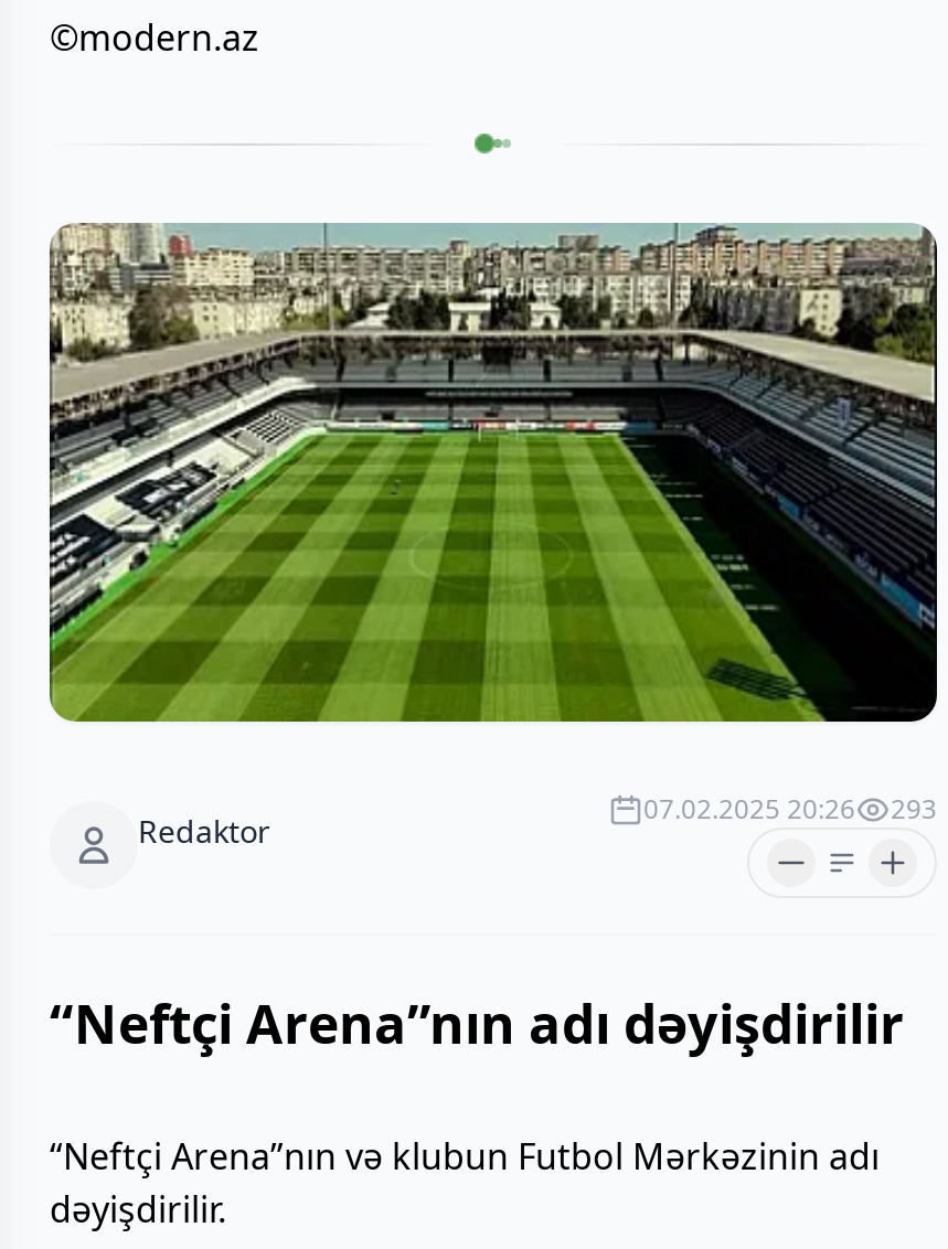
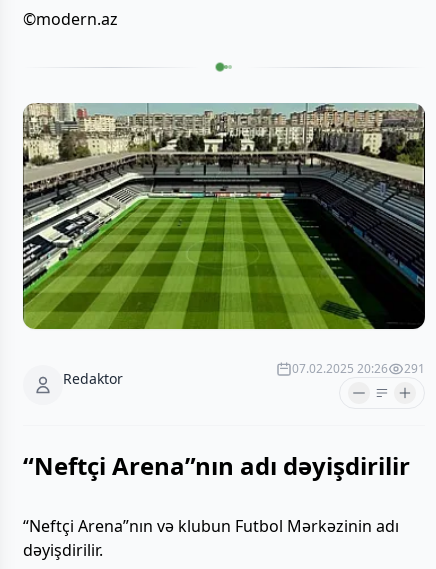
- 07.02.2025 20:26 293
+ 07.02.2025 20:26 291
